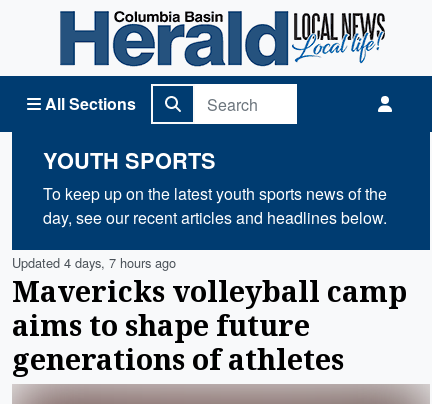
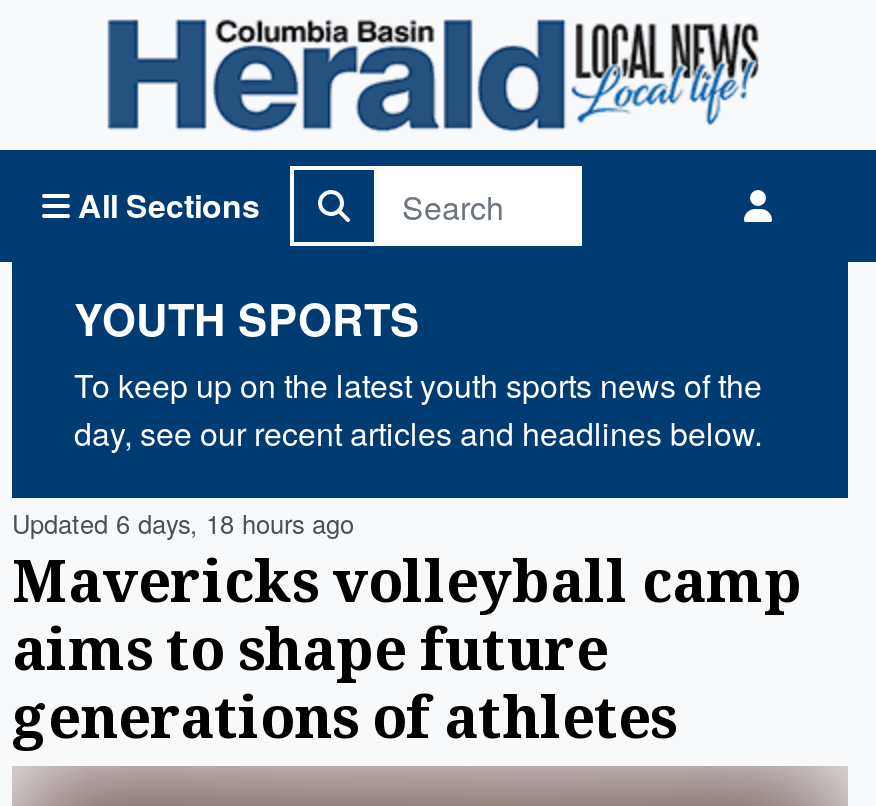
- Updated 4 days, 7 hours ago
+ Updated 6 days, 18 hours ago
